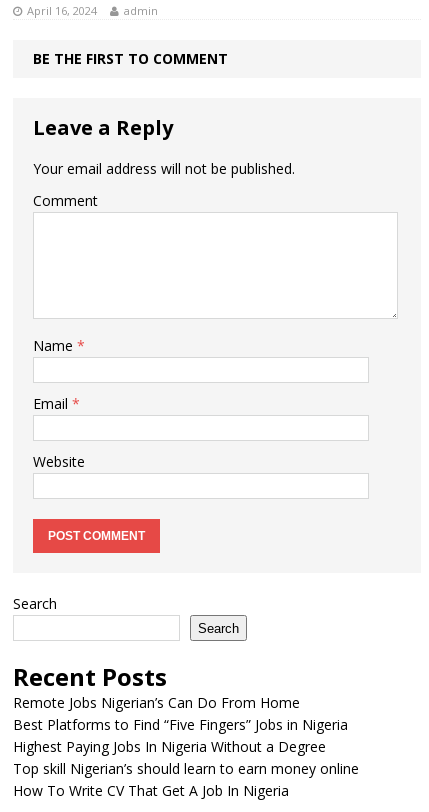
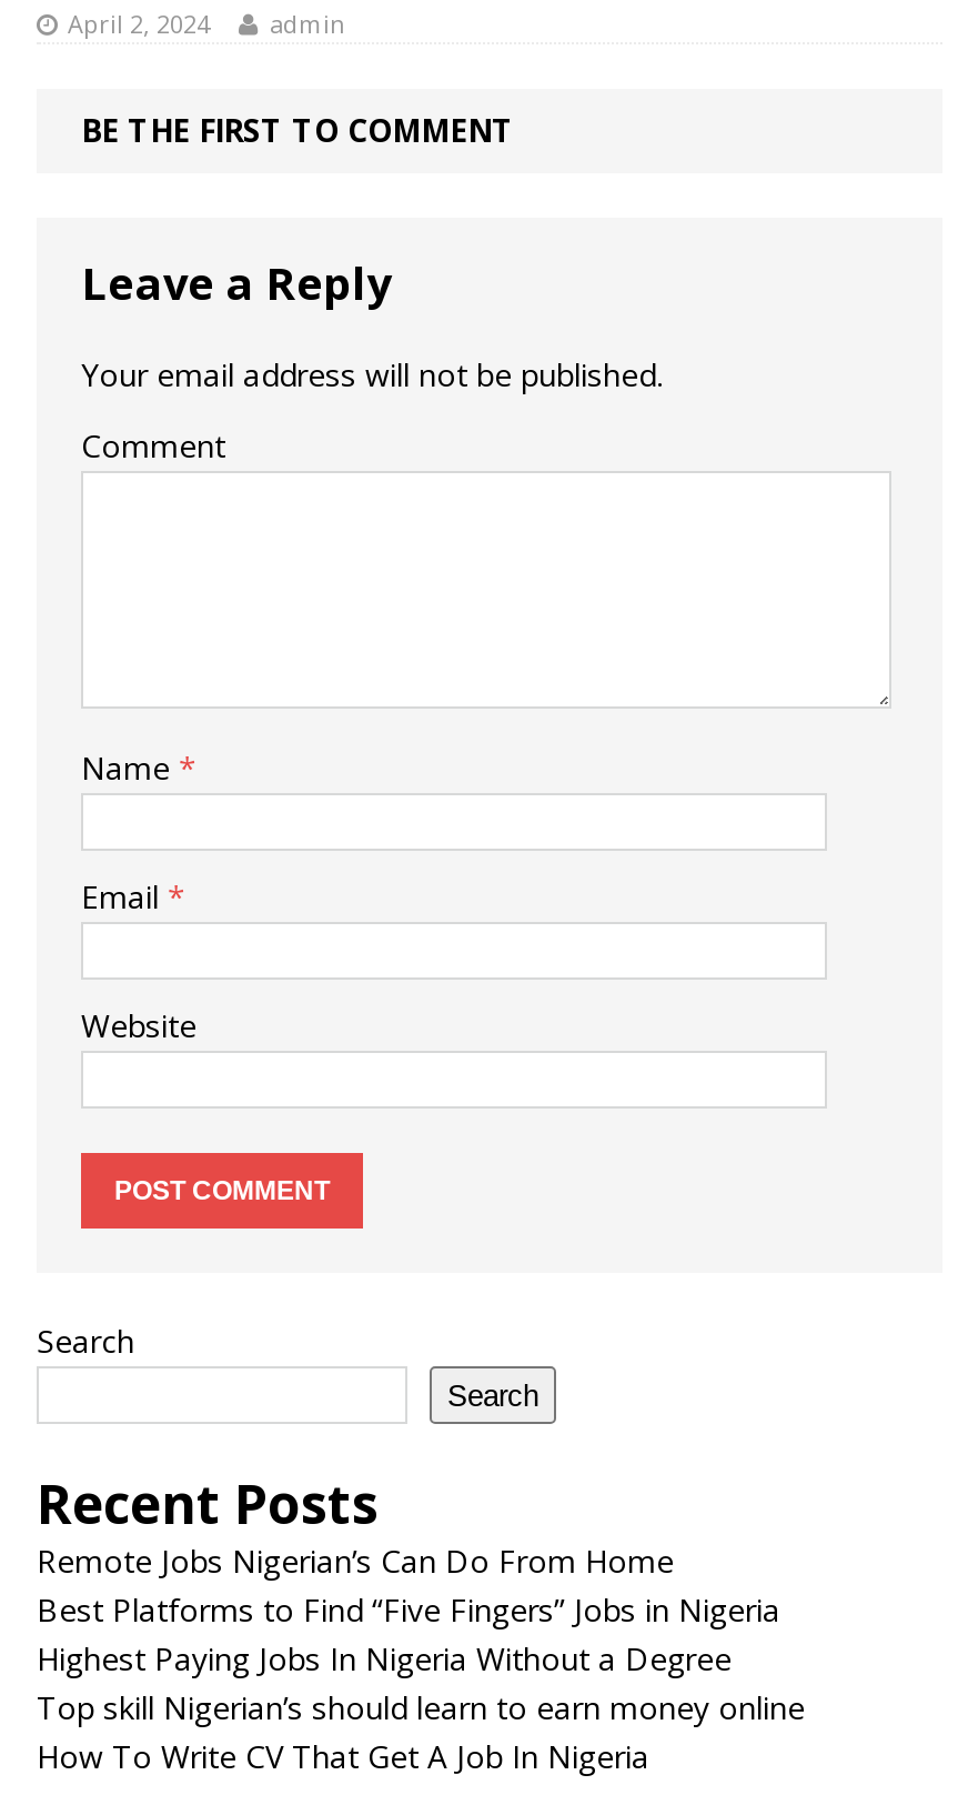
- April 16, 2024 admin
+ April 2, 2024 admin
